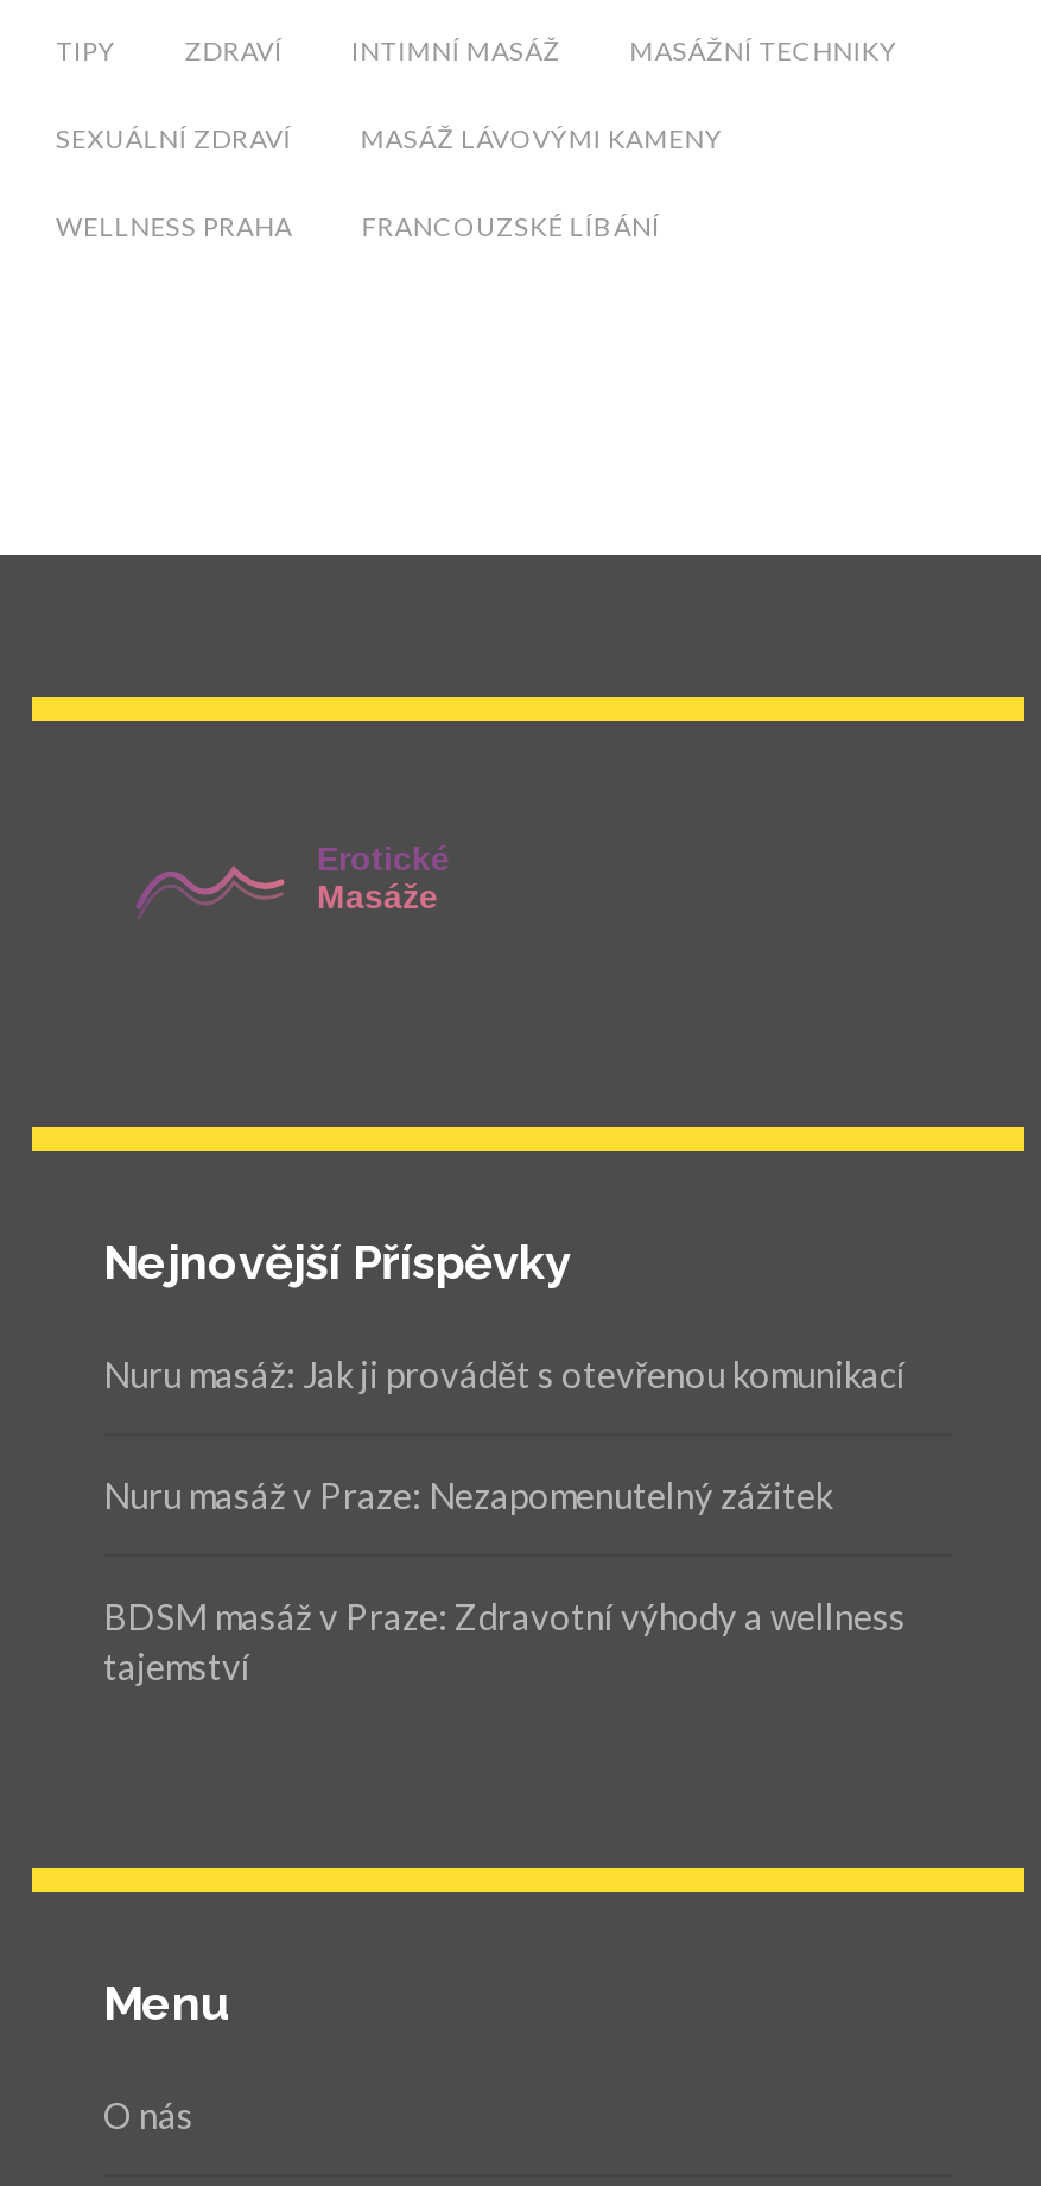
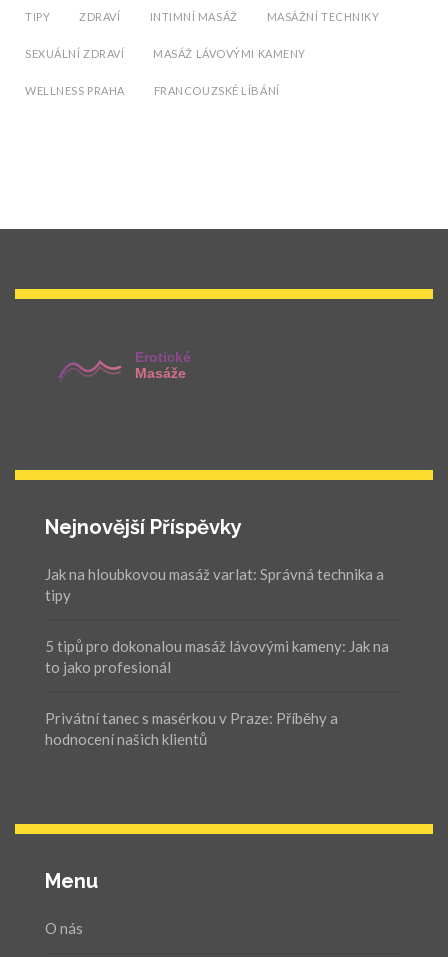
- Nuru masáž: Jak ji provádět s otevřenou komunikací
+ Jak na hloubkovou masáž varlat: Správná technika a
+ tipy

- Nuru masáž v Praze: Nezapomenutelný zážitek
+ 5 tipů pro dokonalou masáž lávovými kameny: Jak na
+ to jako profesionál

- BDSM masáž v Praze: Zdravotní výhody a wellness
- tajemství
+ Privátní tanec s masérkou v Praze: Příběhy a
+ hodnocení našich klientů
